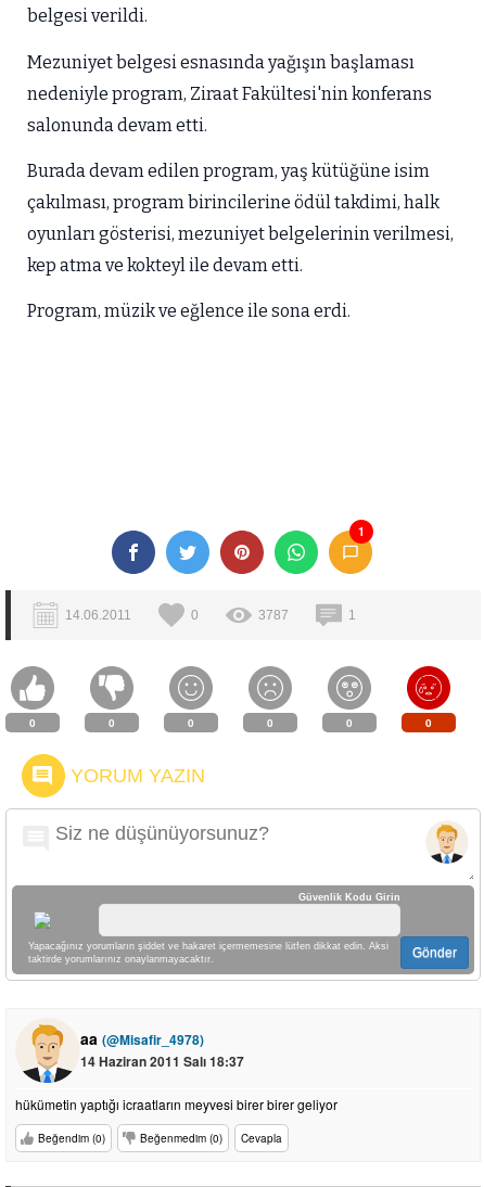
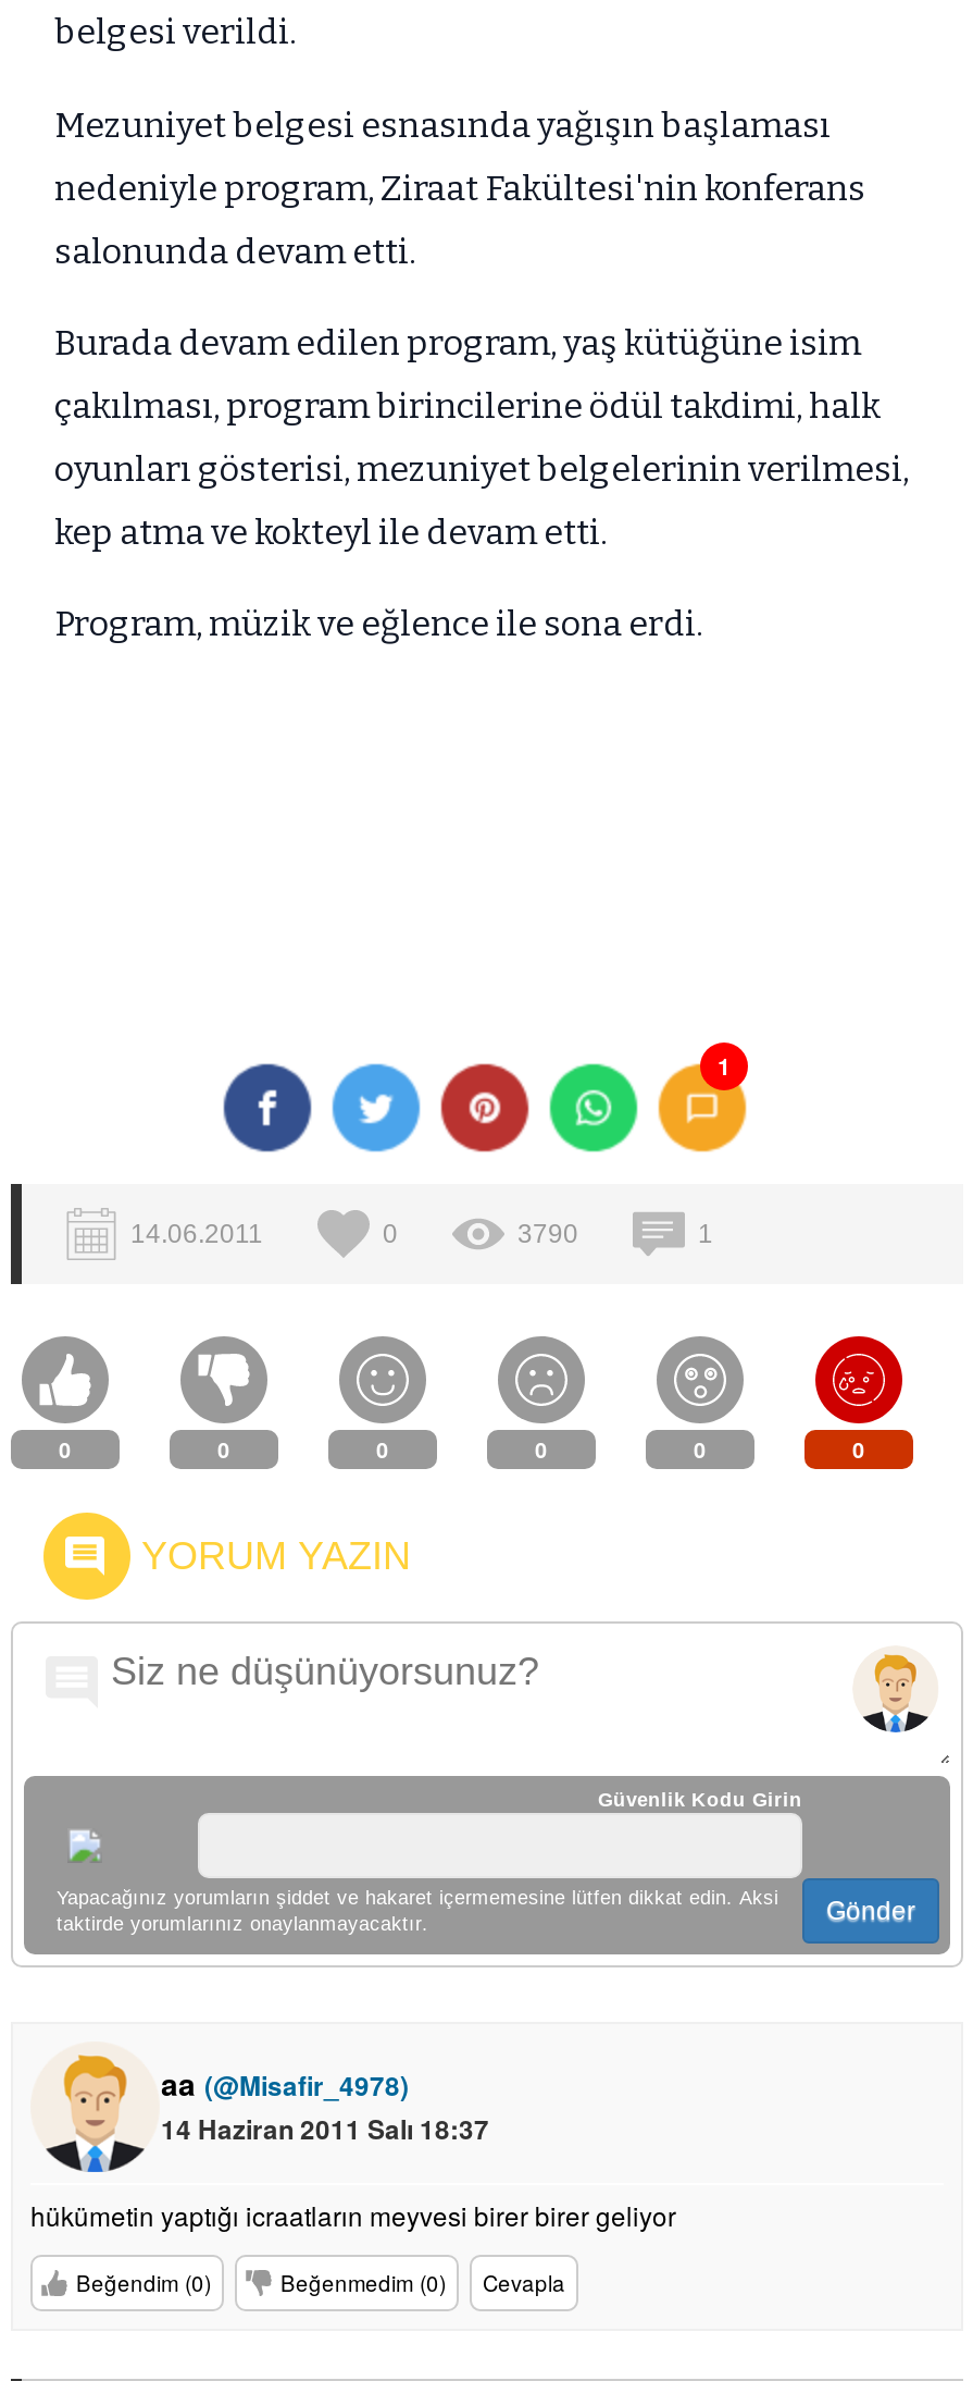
- 3787
+ 3790
